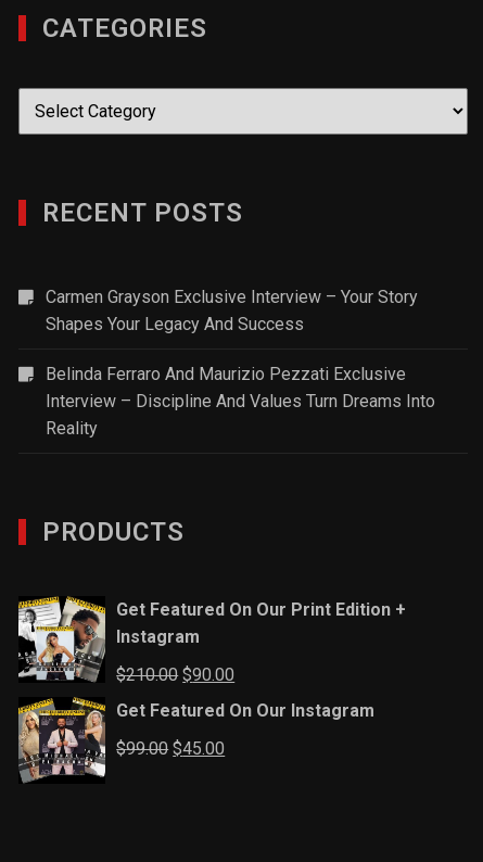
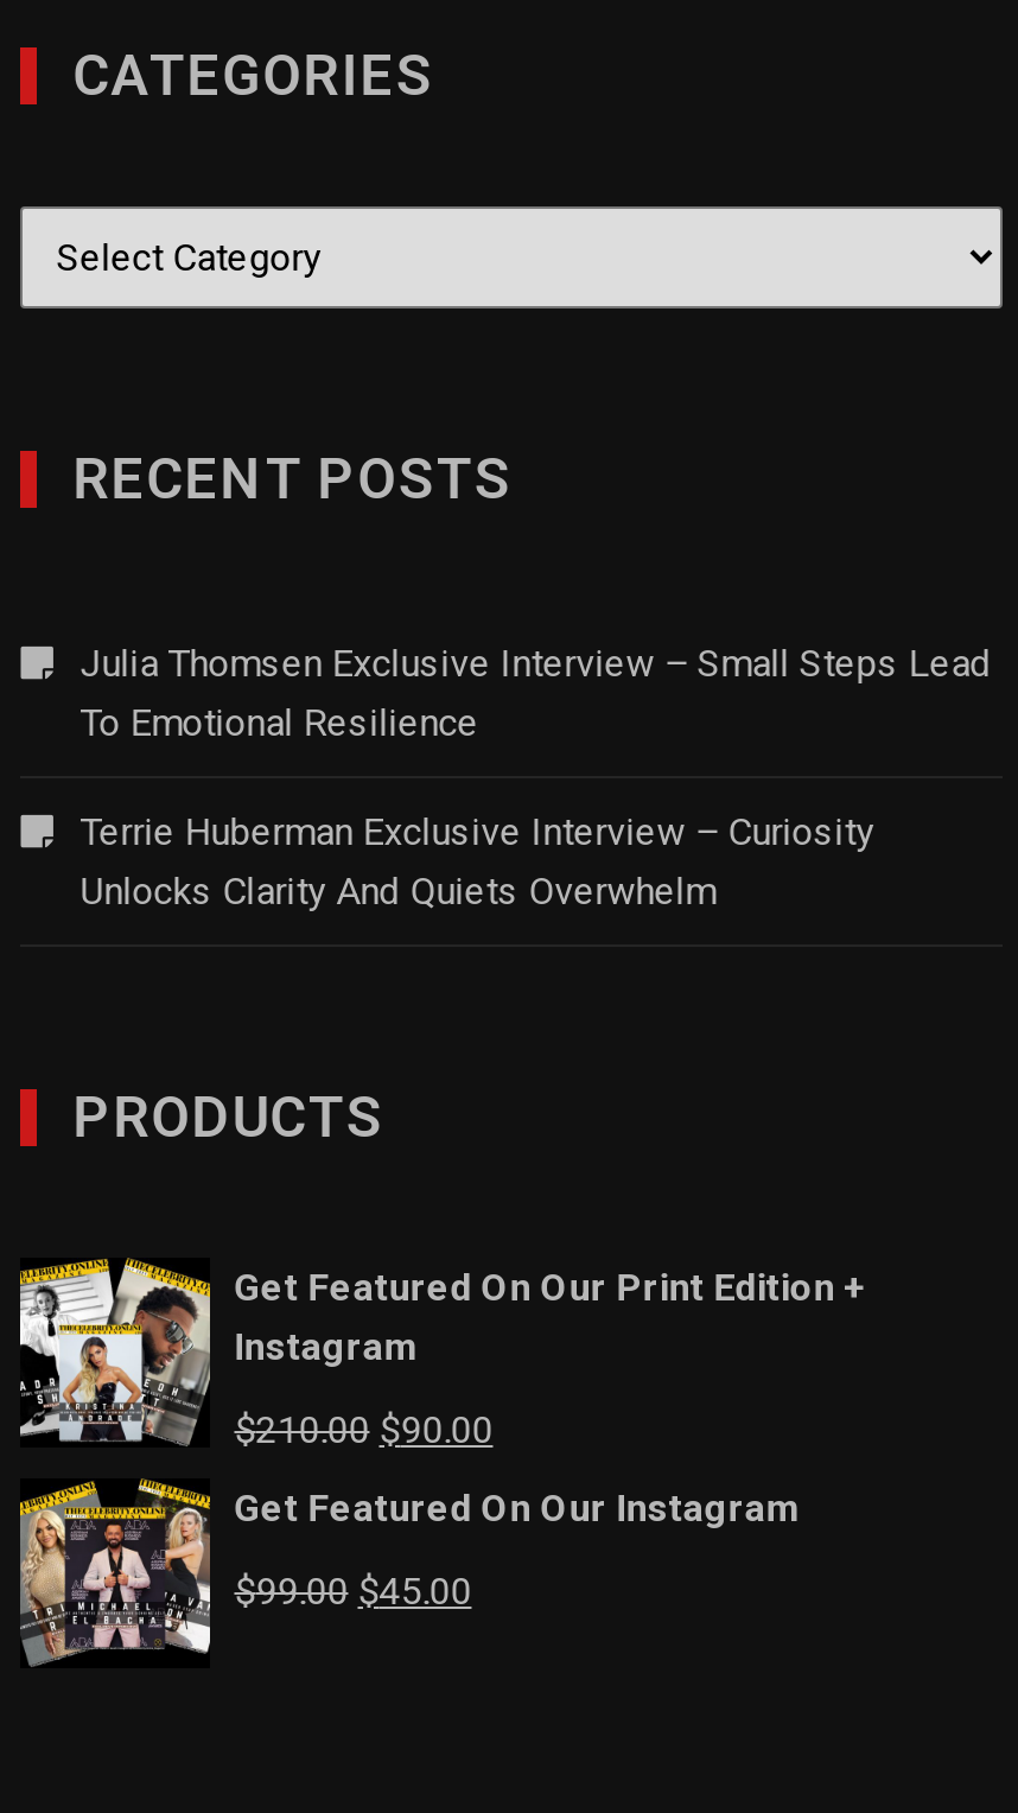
- Carmen Grayson Exclusive Interview – Your Story
- Shapes Your Legacy And Success
+ Julia Thomsen Exclusive Interview – Small Steps Lead
+ To Emotional Resilience

- Belinda Ferraro And Maurizio Pezzati Exclusive
- Interview – Discipline And Values Turn Dreams Into
- Reality
+ Terrie Huberman Exclusive Interview – Curiosity
+ Unlocks Clarity And Quiets Overwhelm
